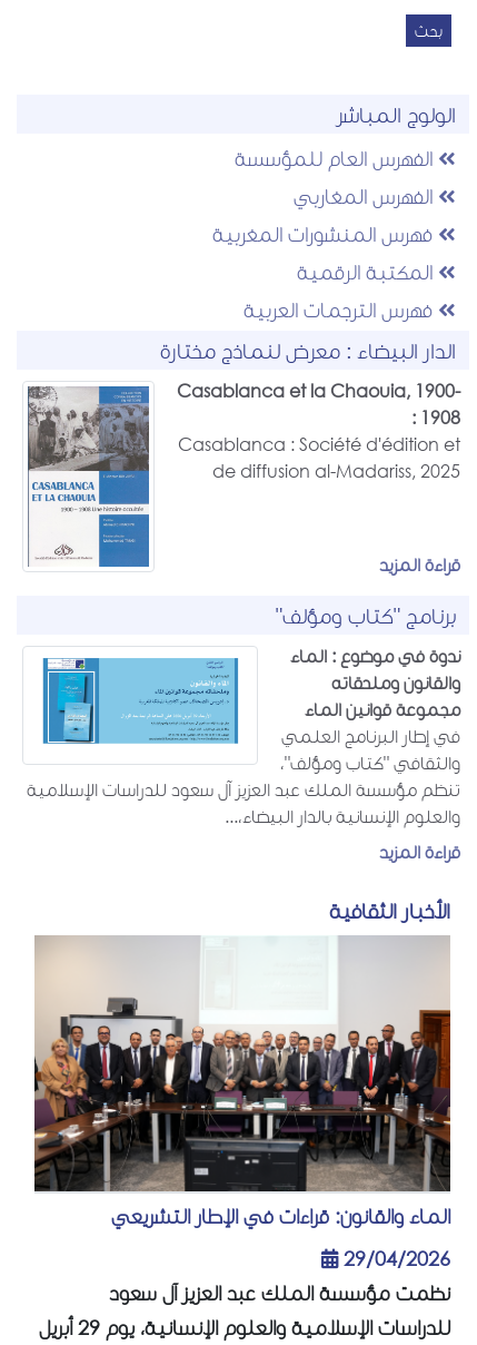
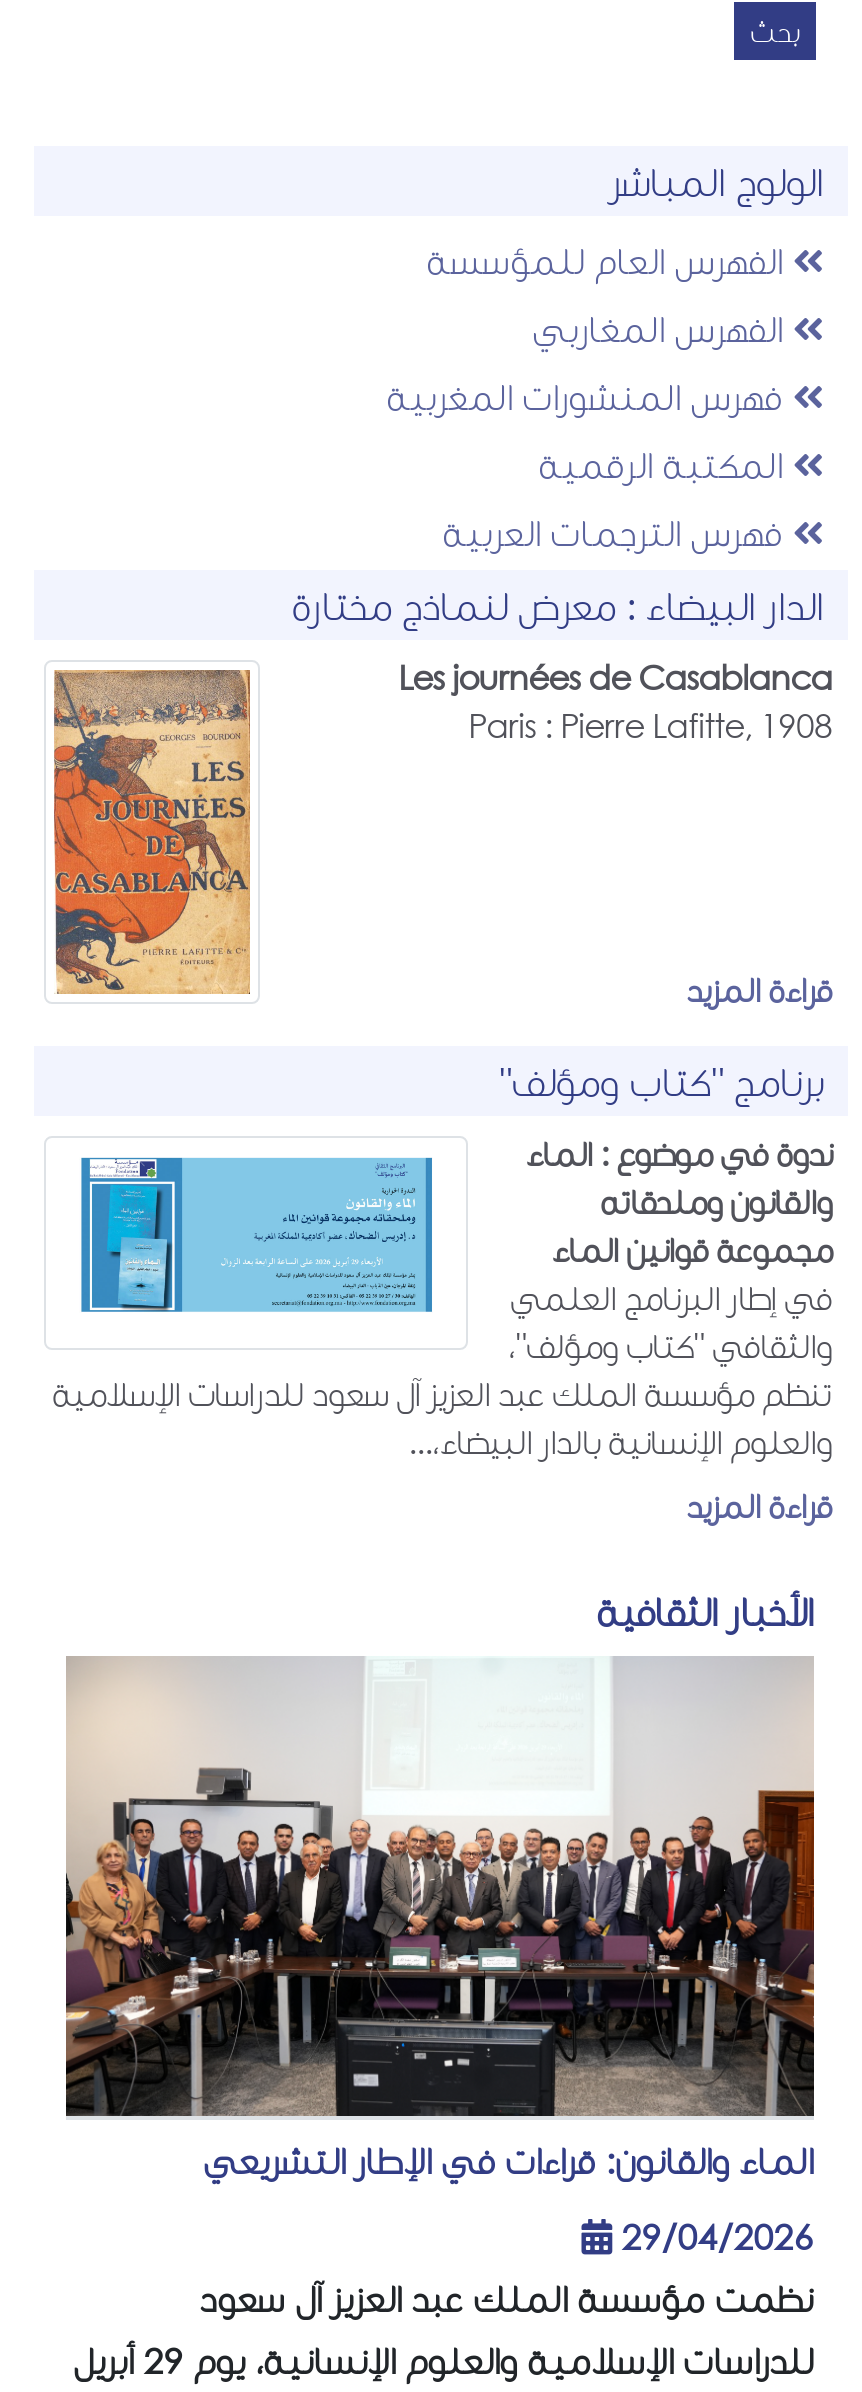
- Casablanca et la Chaouia, 1900-
- 1908 :
- Casablanca : Société d'édition et
- de diffusion al-Madariss, 2025
+ Les journées de Casablanca
+ Paris : Pierre Lafitte, 1908

- [image]
+ [image]
